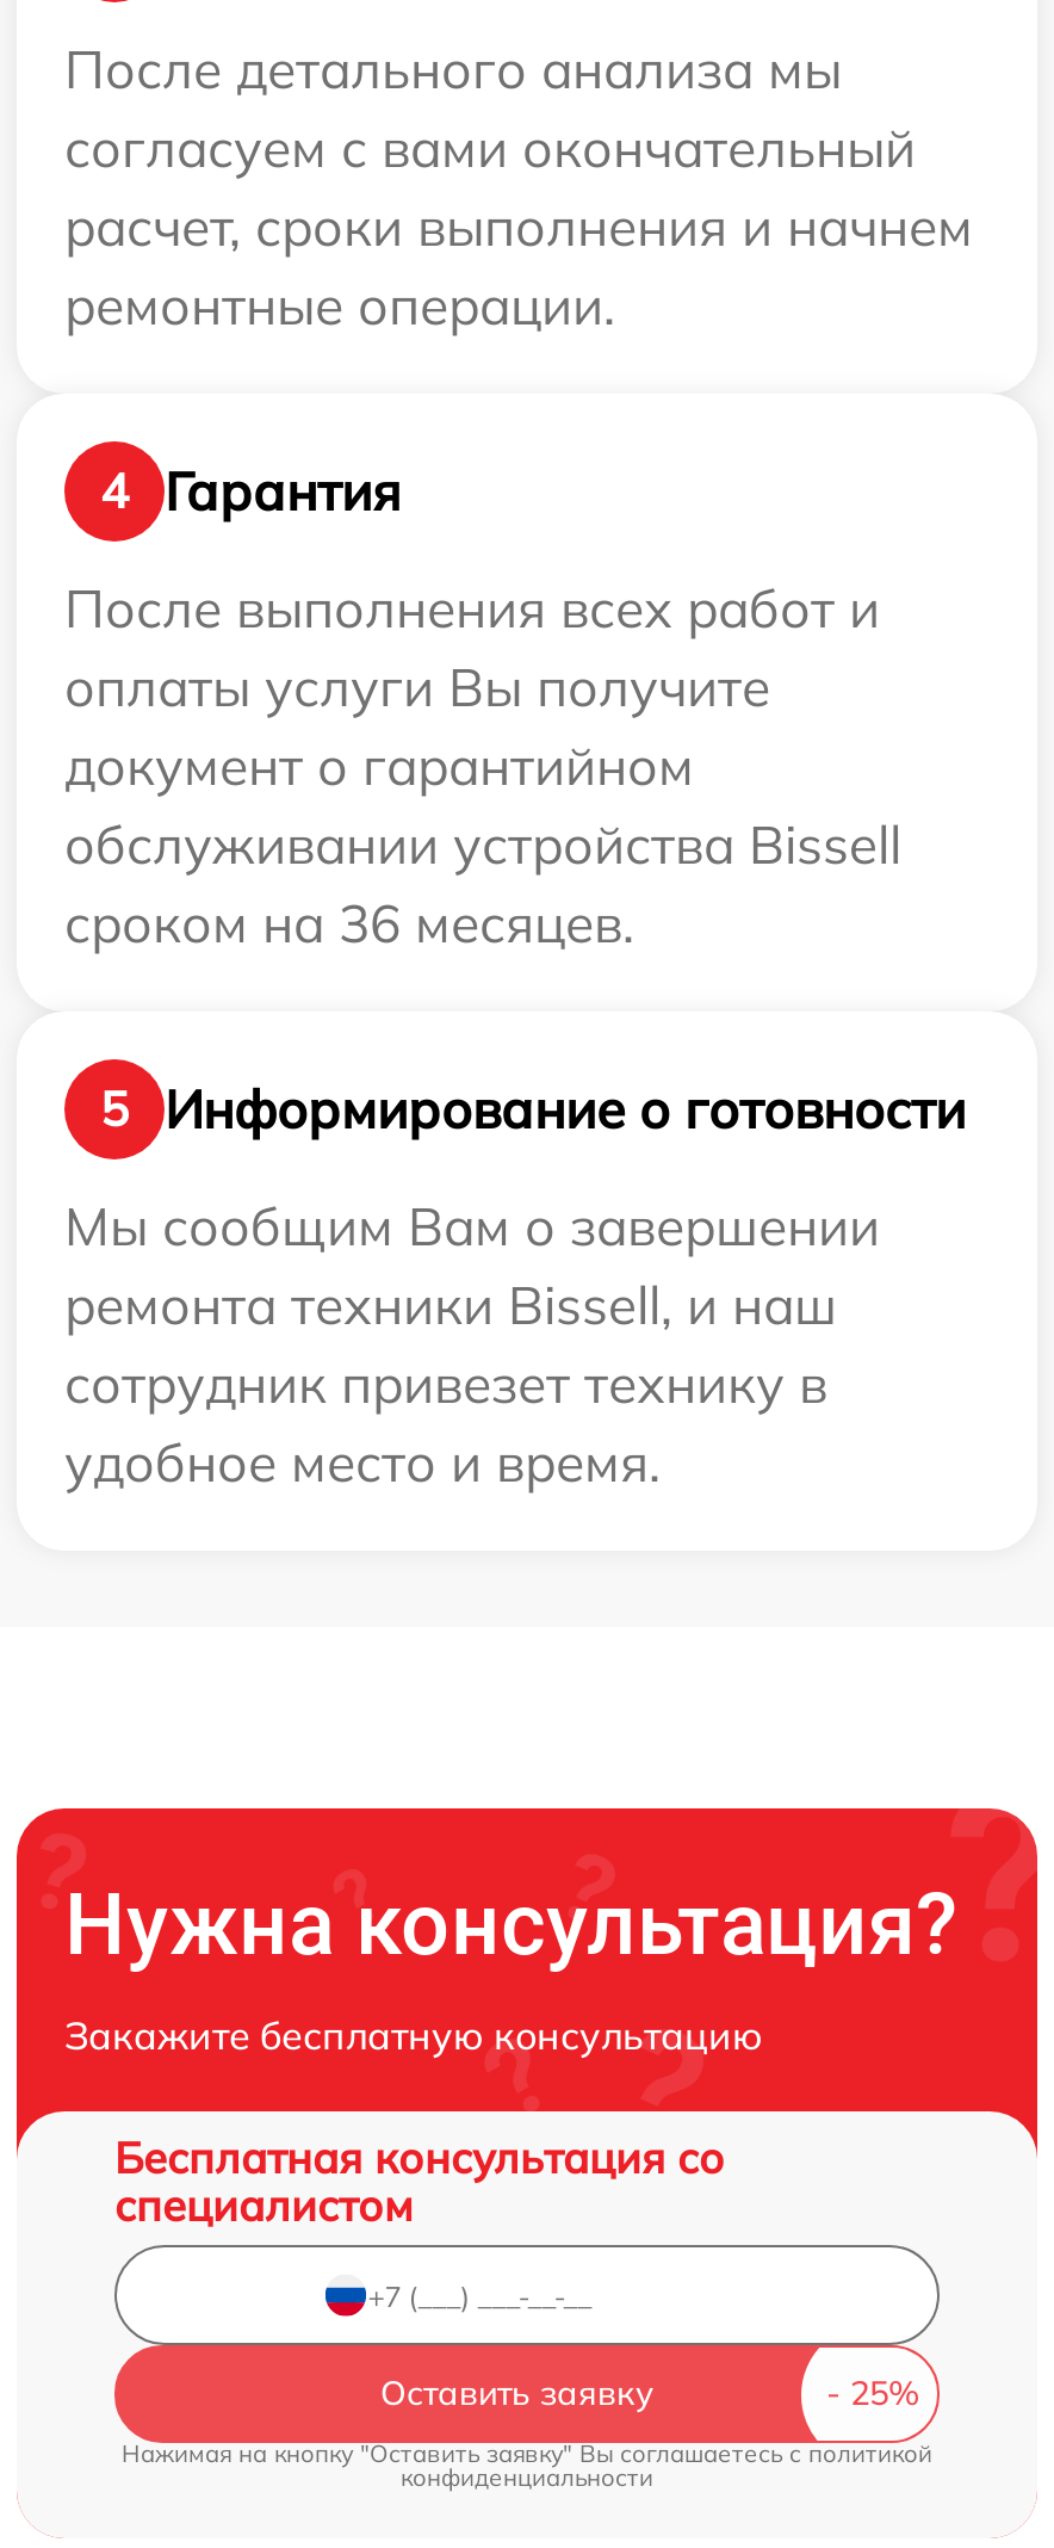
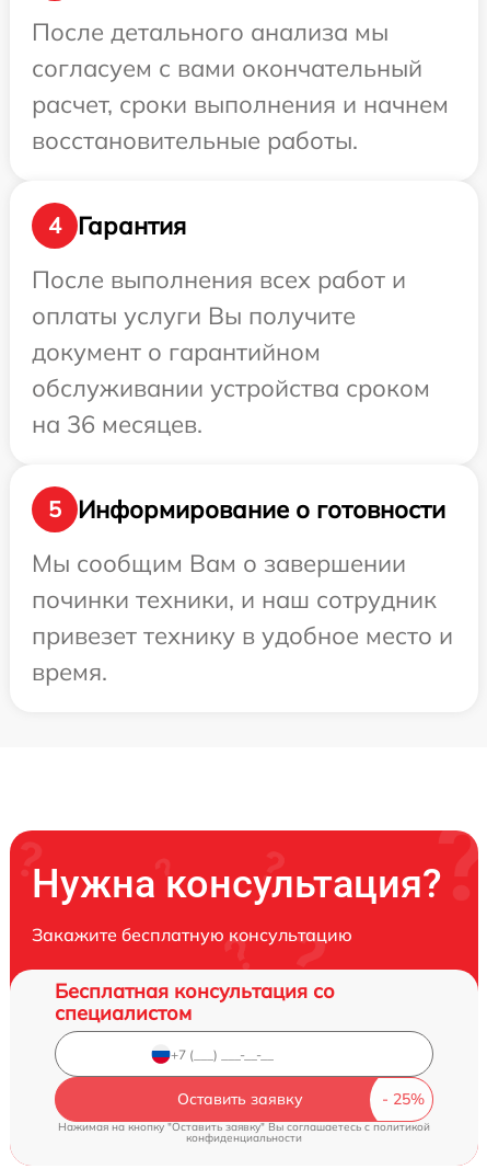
- ремонтные операции.
+ восстановительные работы.

- обслуживании устройства Bissell
- сроком на 36 месяцев.
+ обслуживании устройства сроком
+ на 36 месяцев.

- ремонта техники Bissell, и наш
- сотрудник привезет технику в
- удобное место и время.
+ починки техники, и наш сотрудник
+ привезет технику в удобное место и
+ время.
